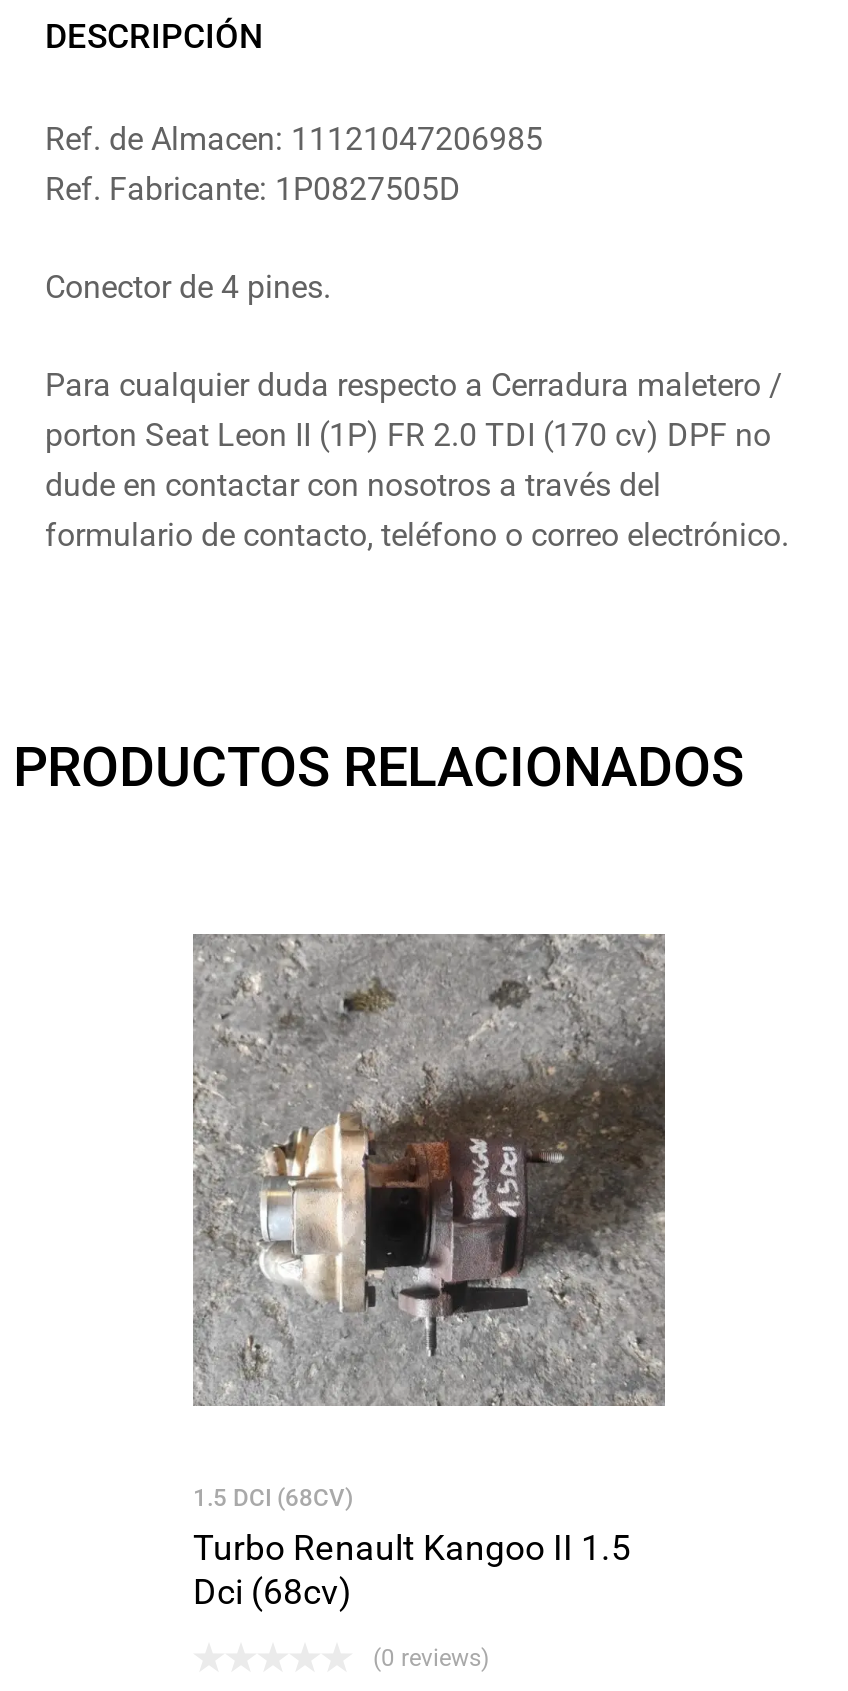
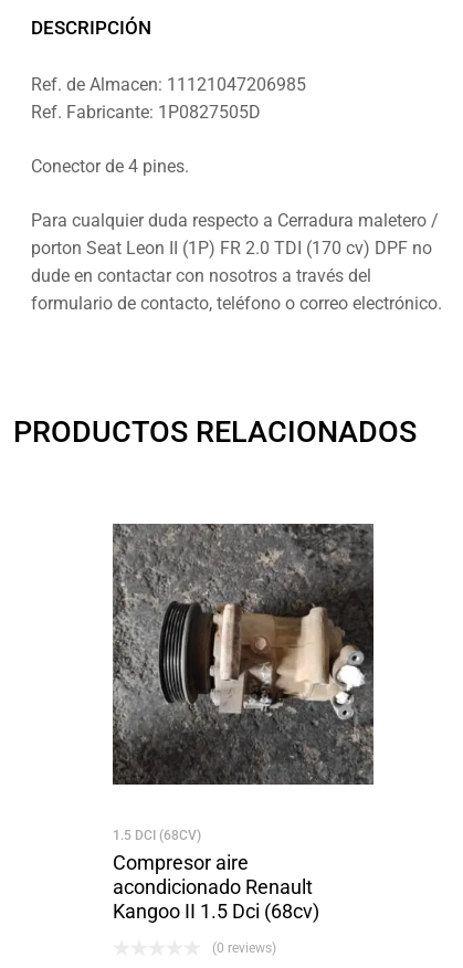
- [image]
+ [image]

- Turbo Renault Kangoo II 1.5
- Dci (68cv)
+ Compresor aire
+ acondicionado Renault
+ Kangoo II 1.5 Dci (68cv)
